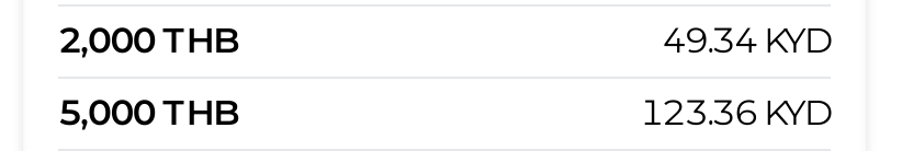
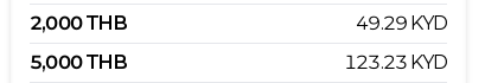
- 49.34 KYD
+ 49.29 KYD

- 123.36 KYD
+ 123.23 KYD
